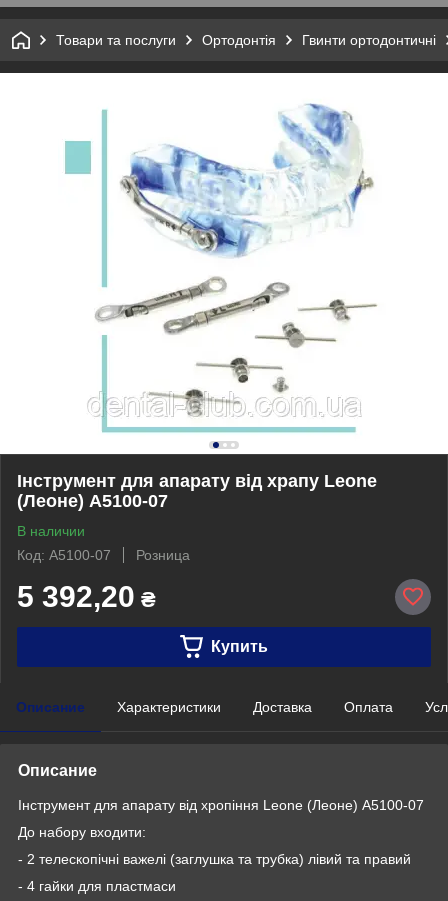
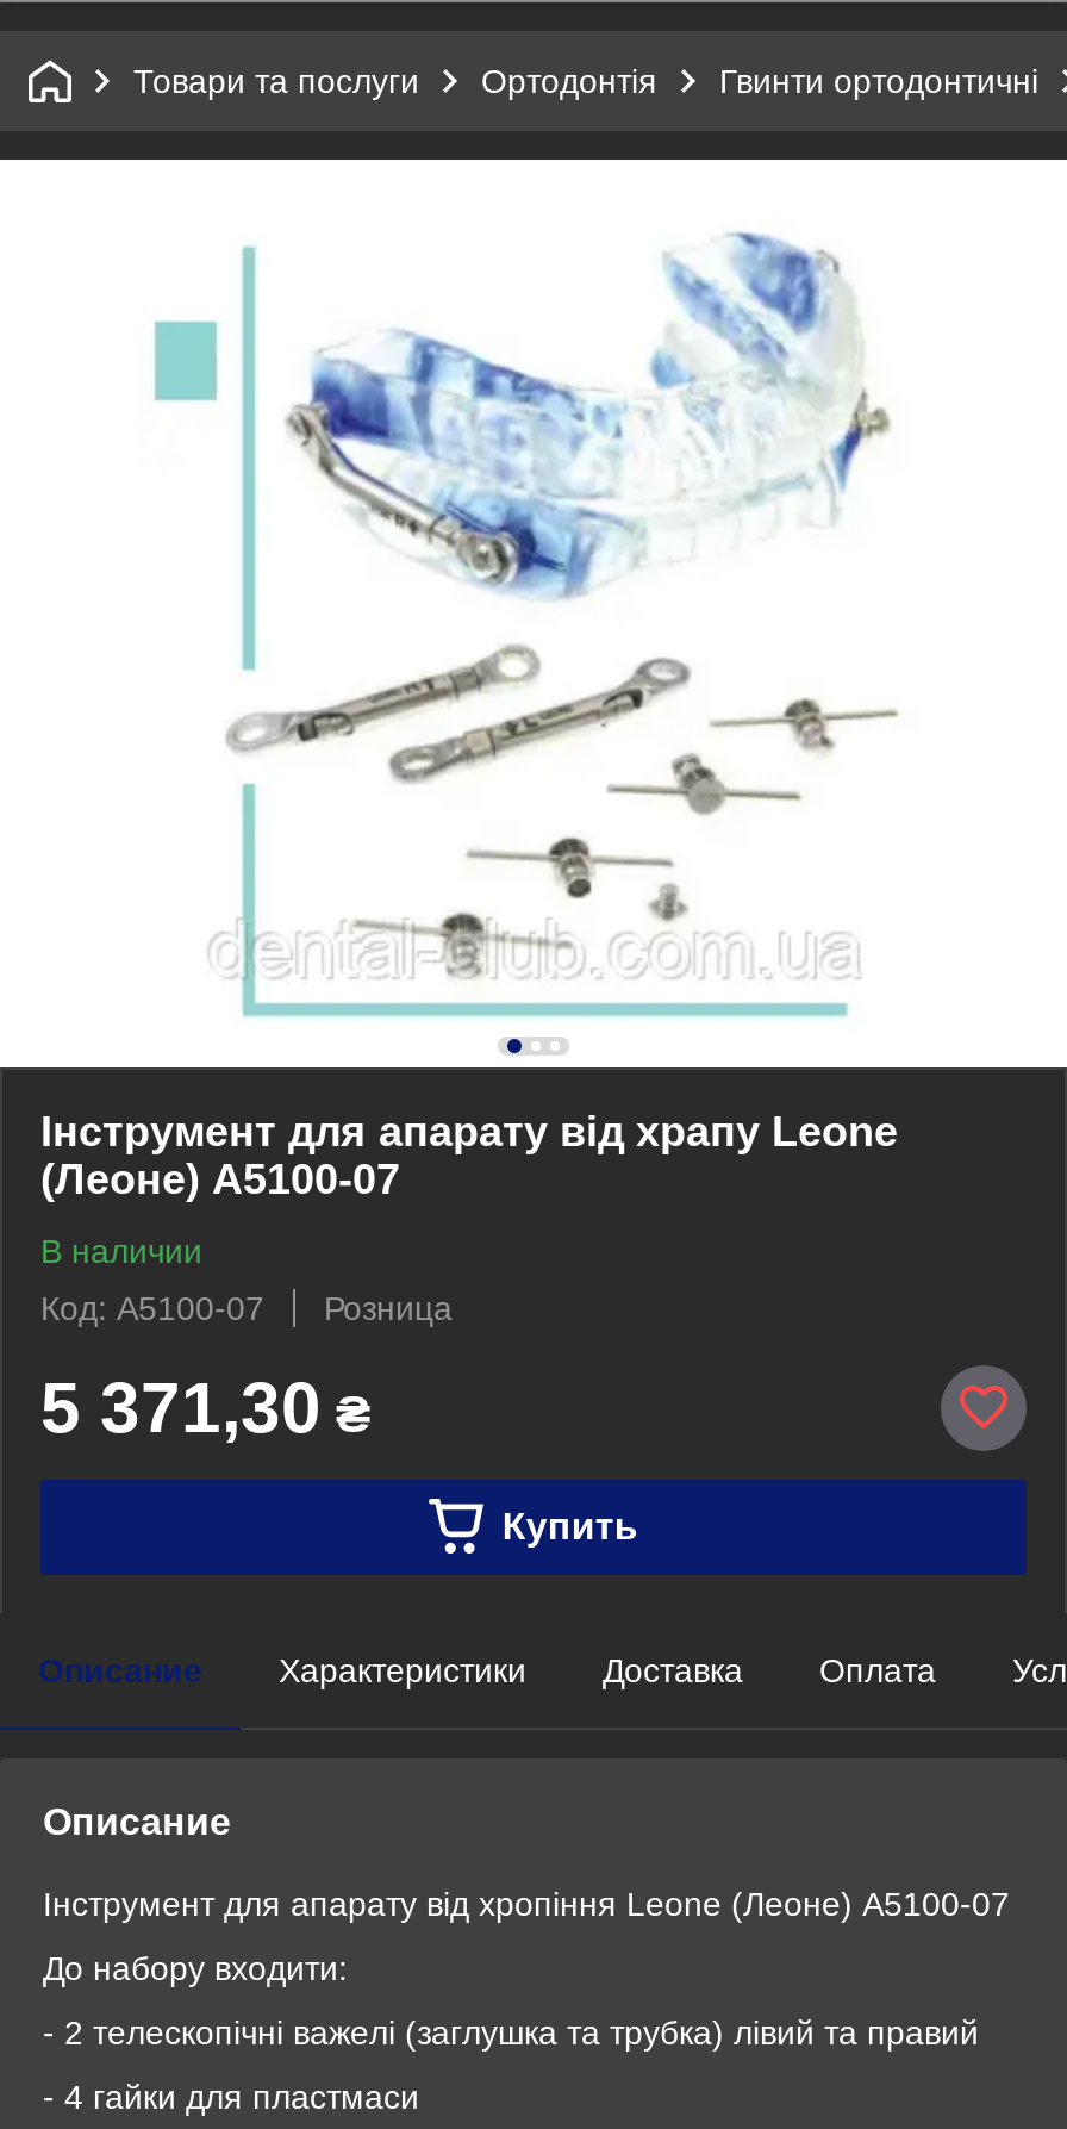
- 5 392,20 ₴
+ 5 371,30 ₴
